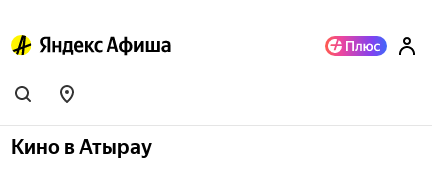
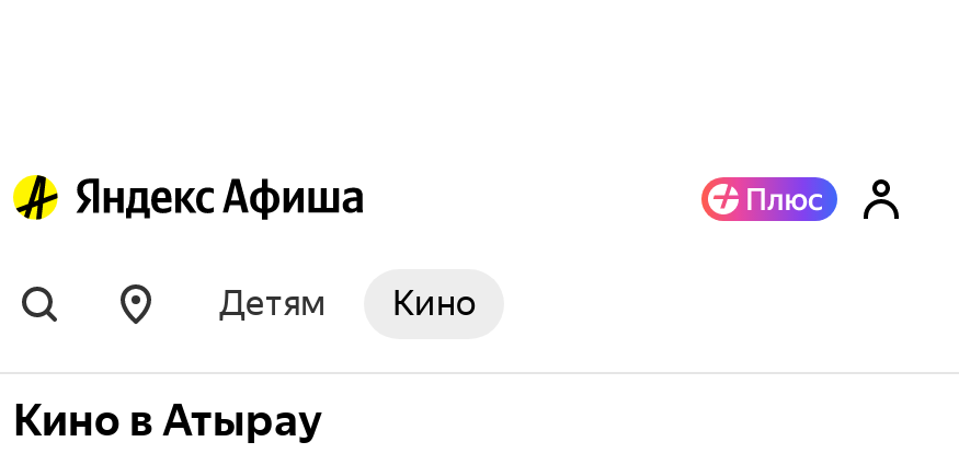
+ Детям
+ Кино
